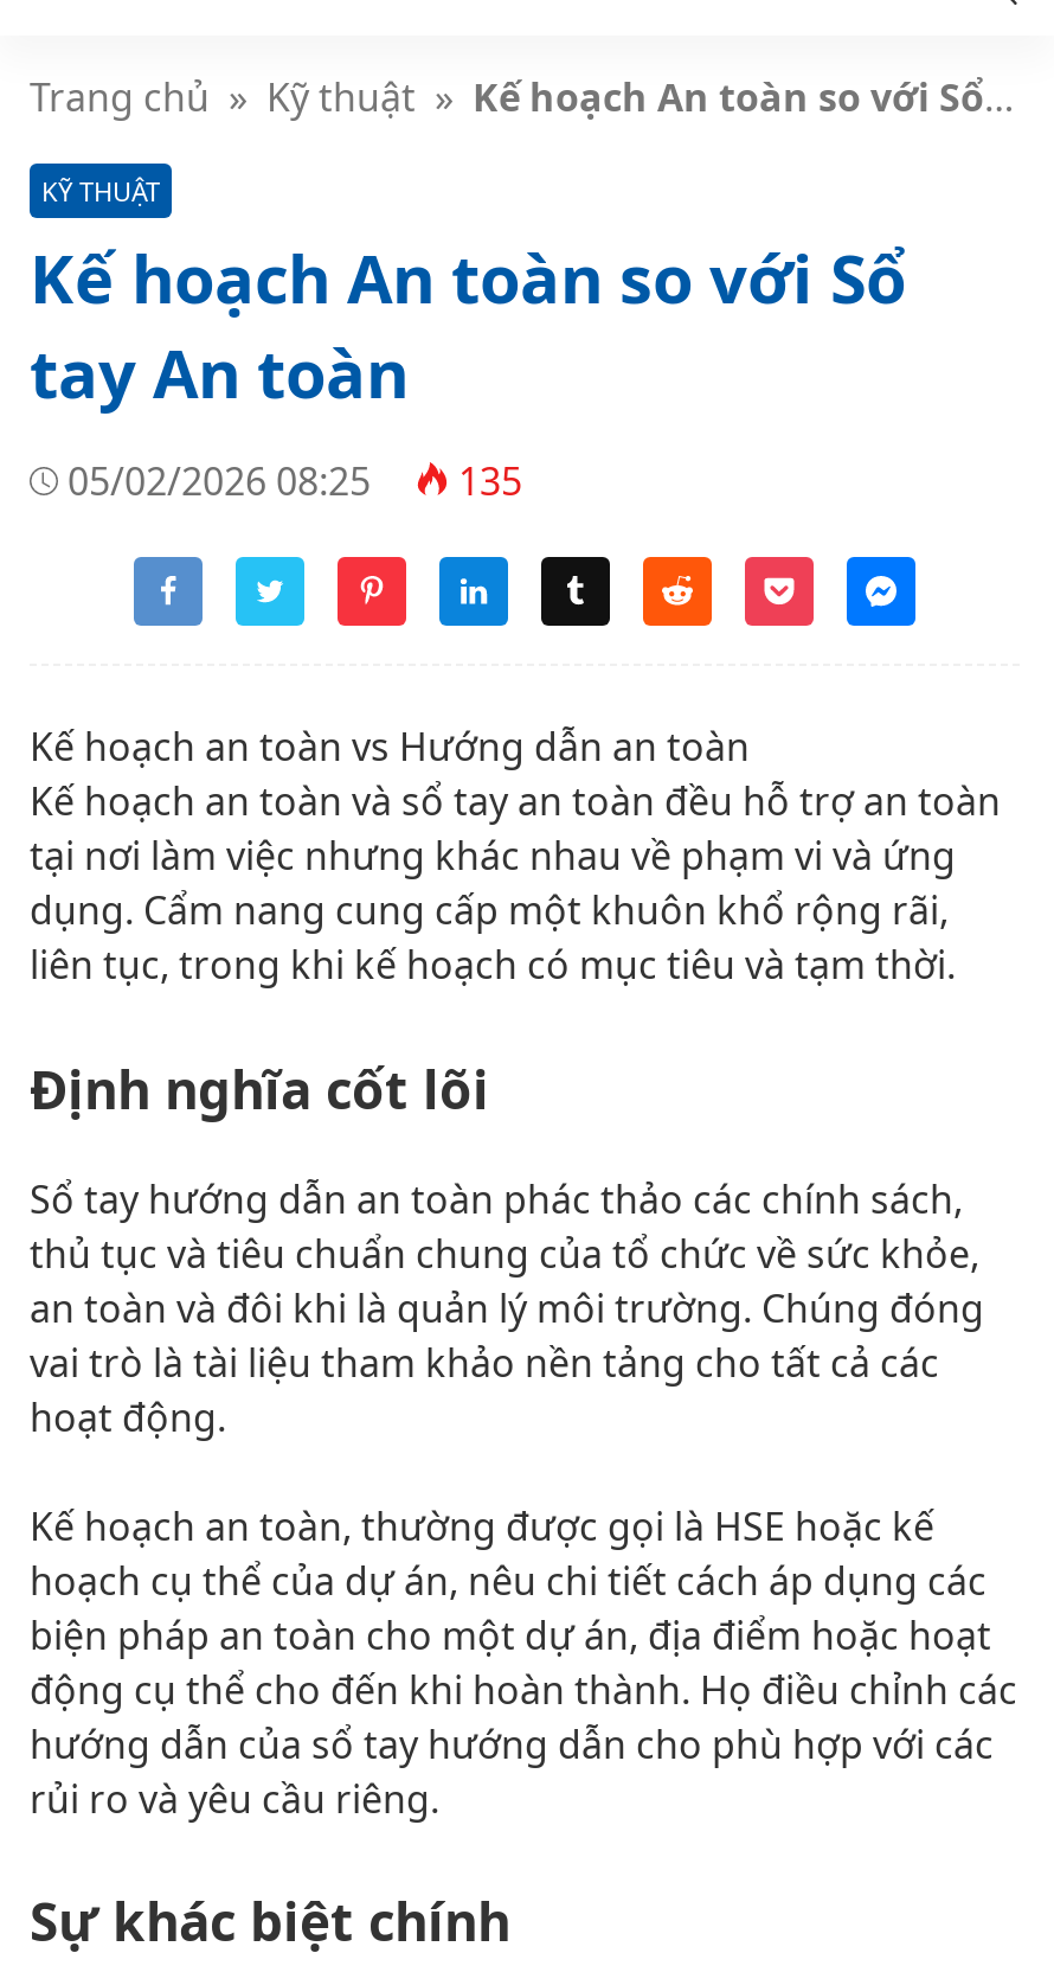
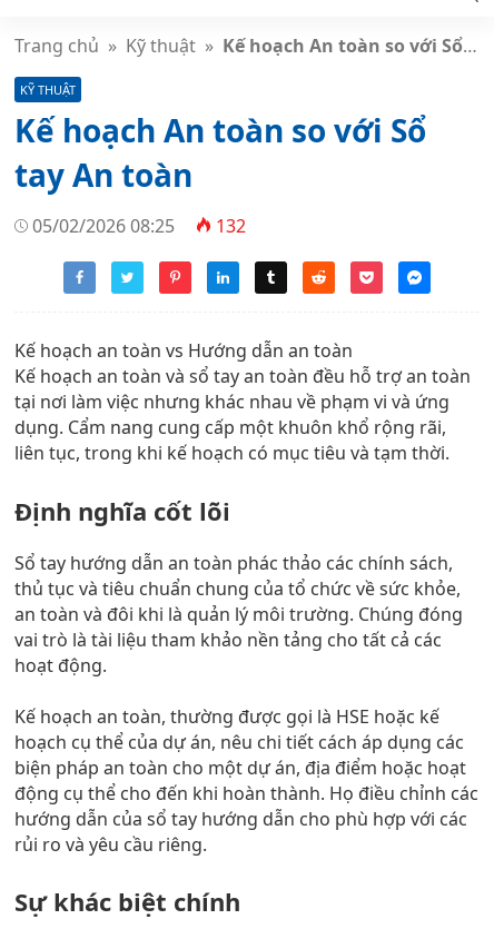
- 05/02/2026 08:25 135
+ 05/02/2026 08:25 132
